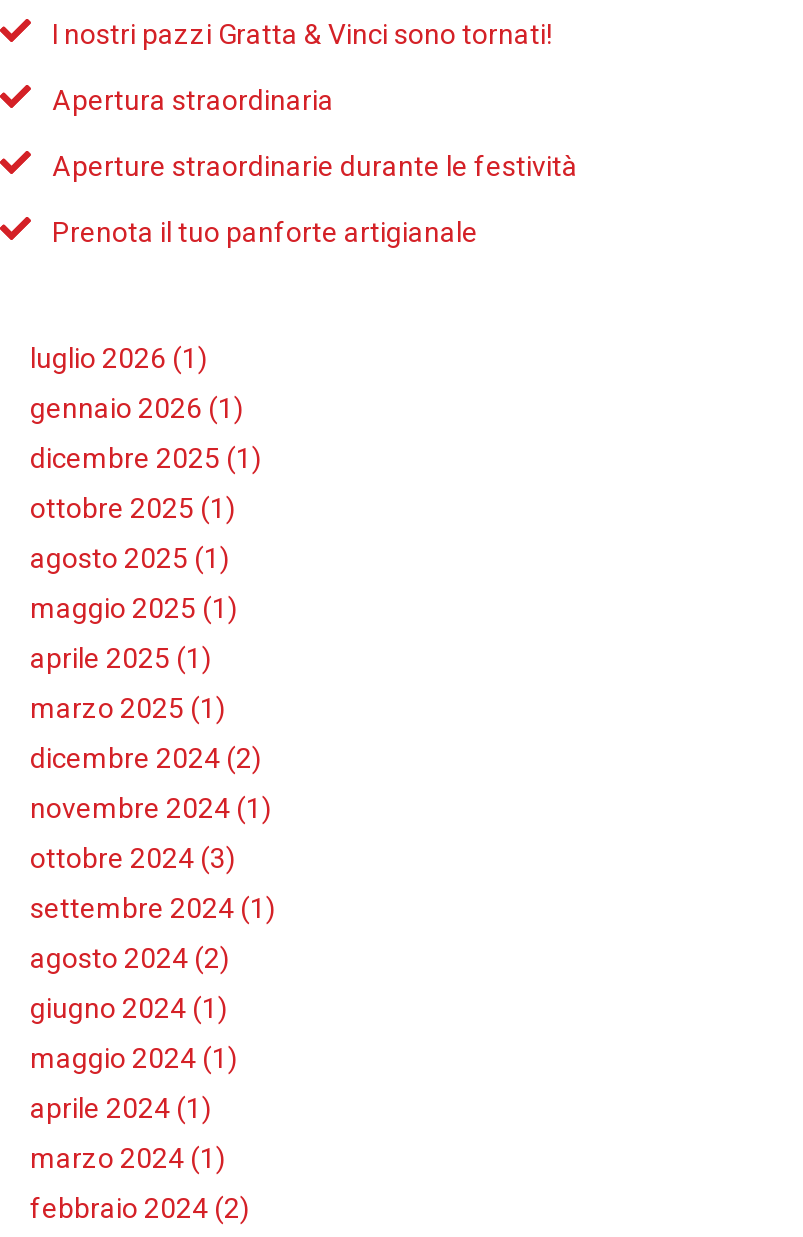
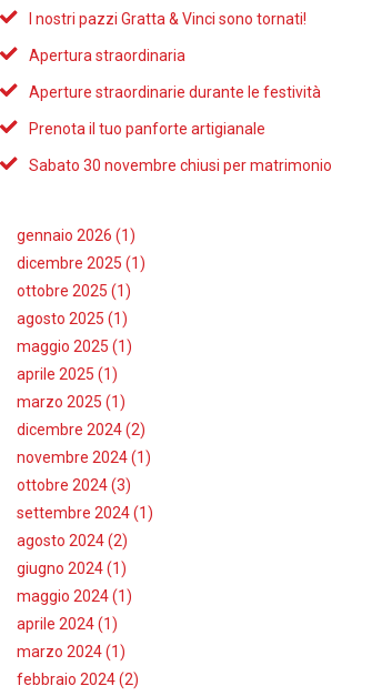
- luglio 2026 (1)
+ Sabato 30 novembre chiusi per matrimonio
